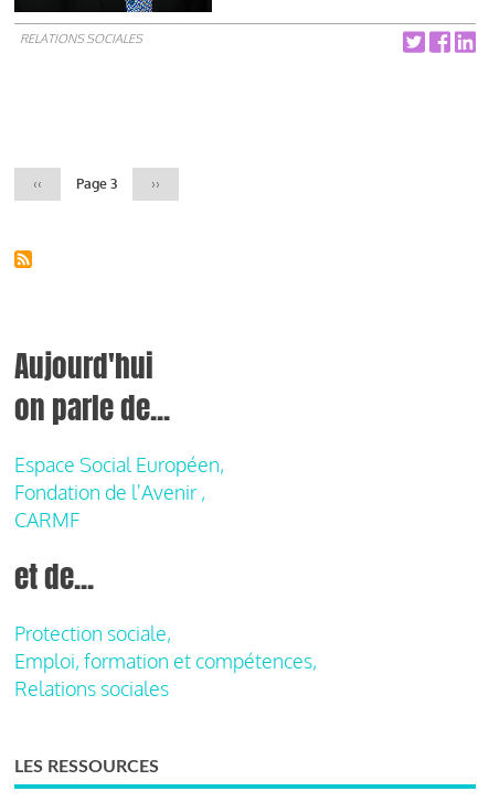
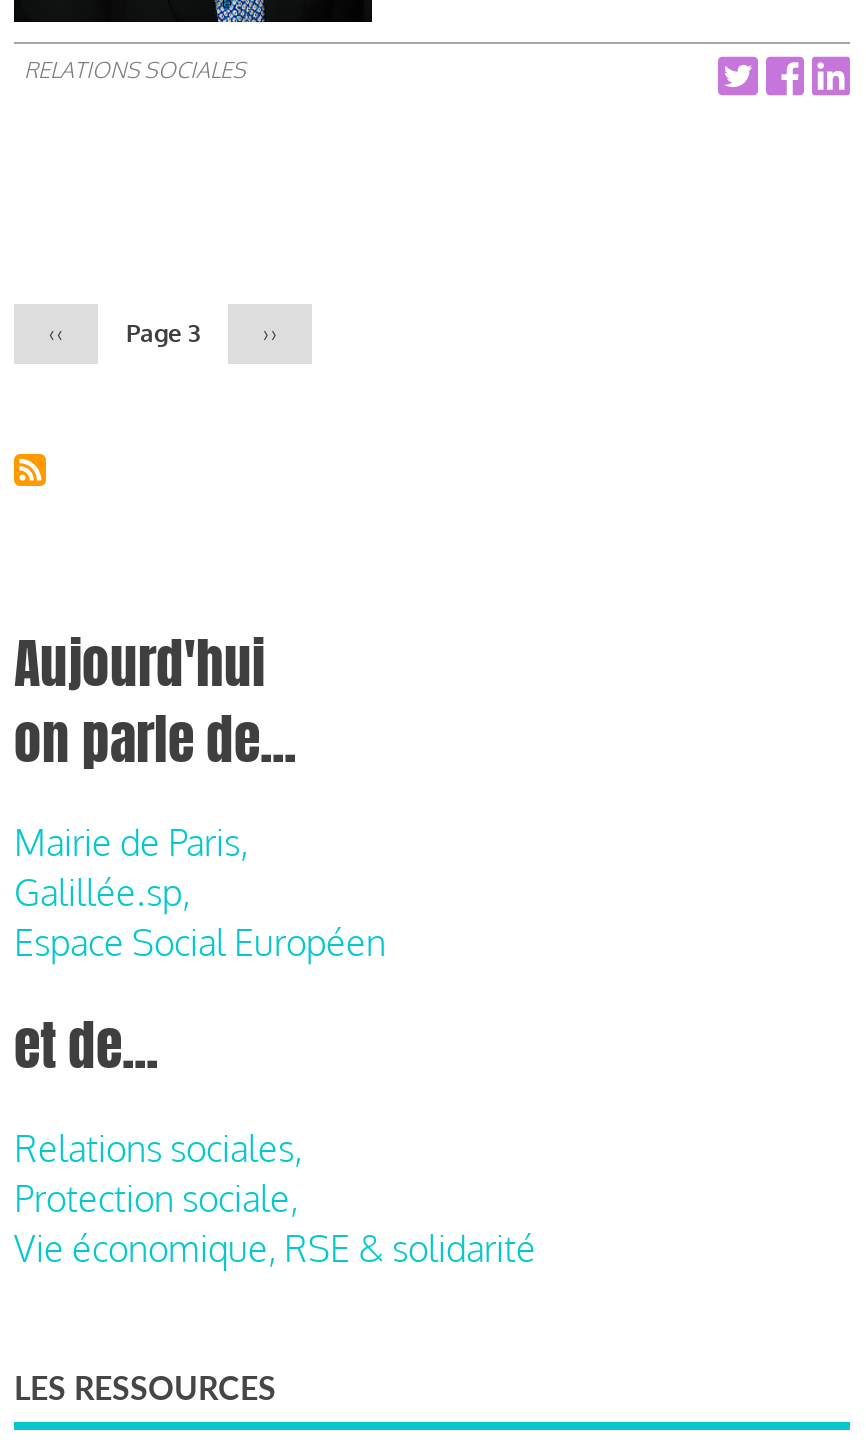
- Espace Social Européen,
- Fondation de l'Avenir ,
- CARMF
+ Mairie de Paris,
+ Galillée.sp,
+ Espace Social Européen

+ Relations sociales,

moved down: Protection sociale,

- Emploi, formation et compétences,
- Relations sociales
+ Vie économique, RSE & solidarité
